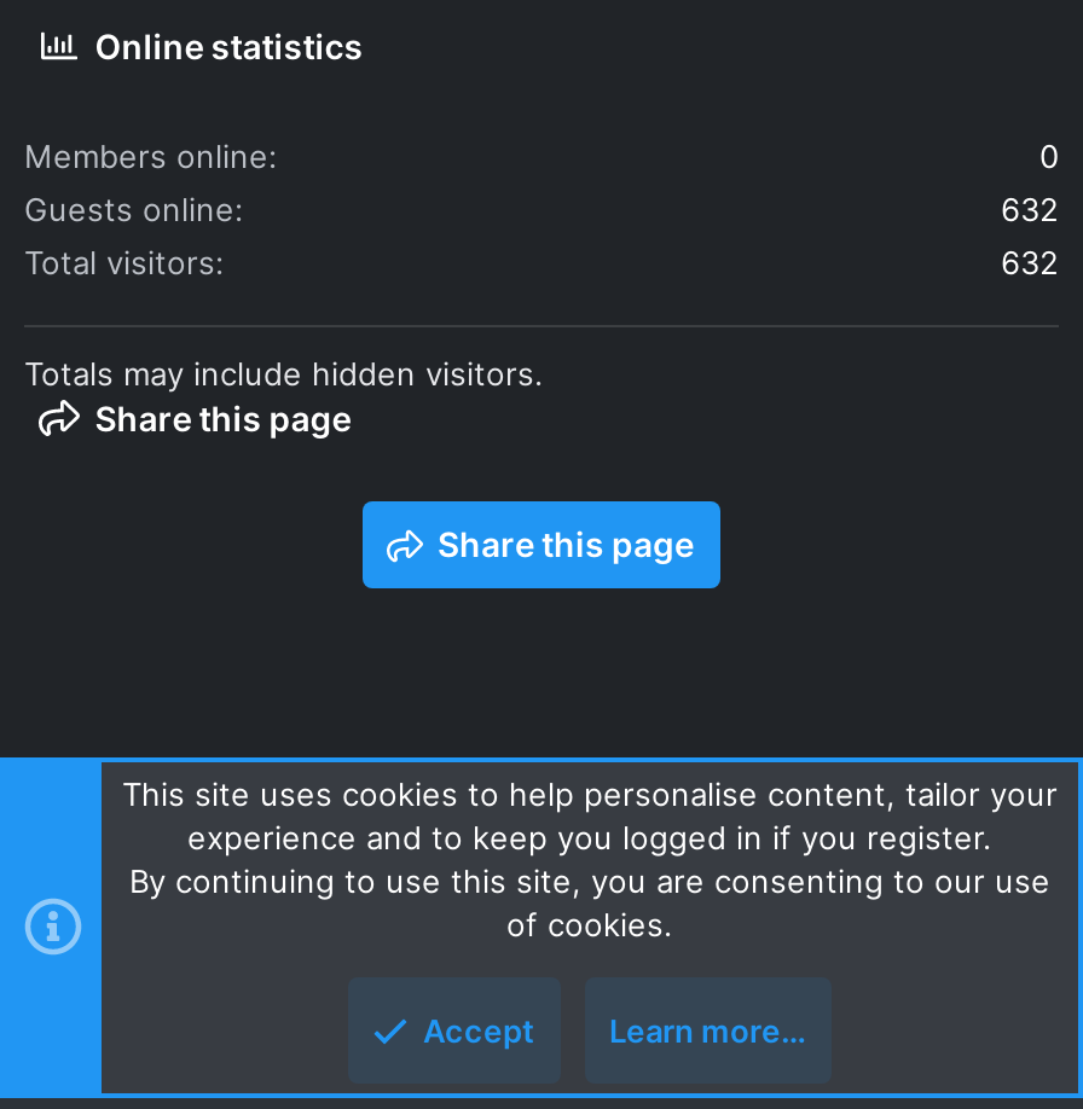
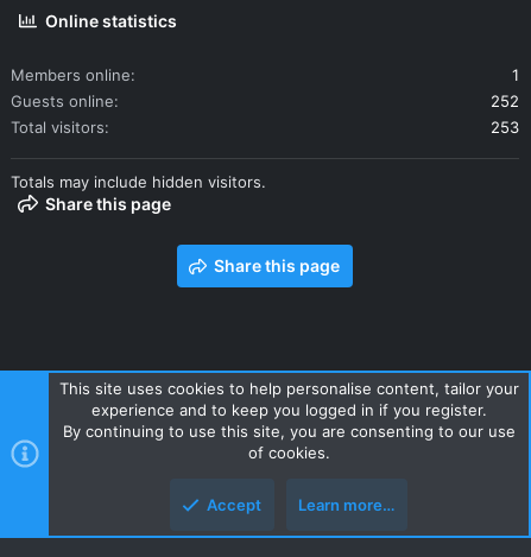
- 0
+ 1

- 632
+ 252

- 632
+ 253
